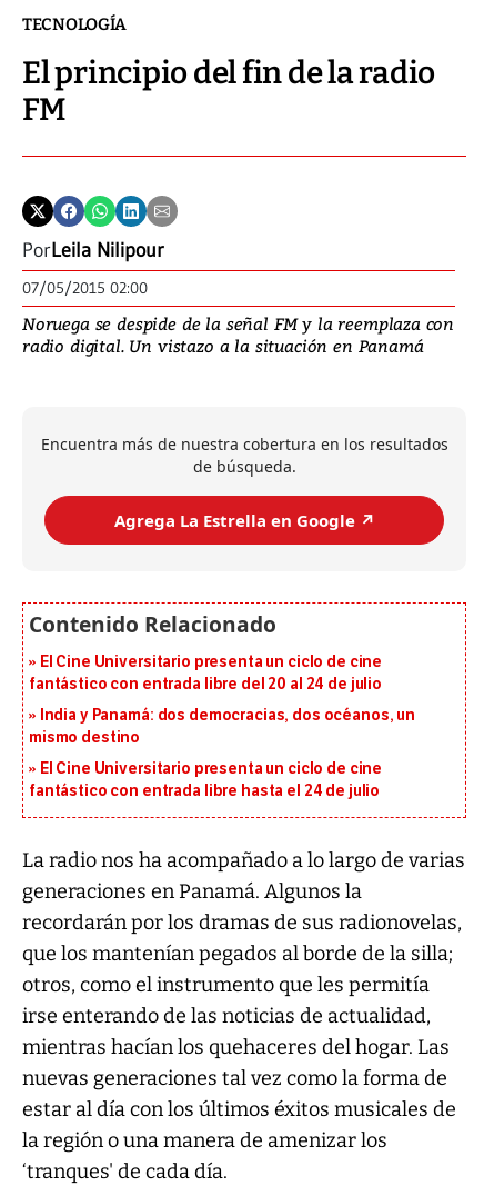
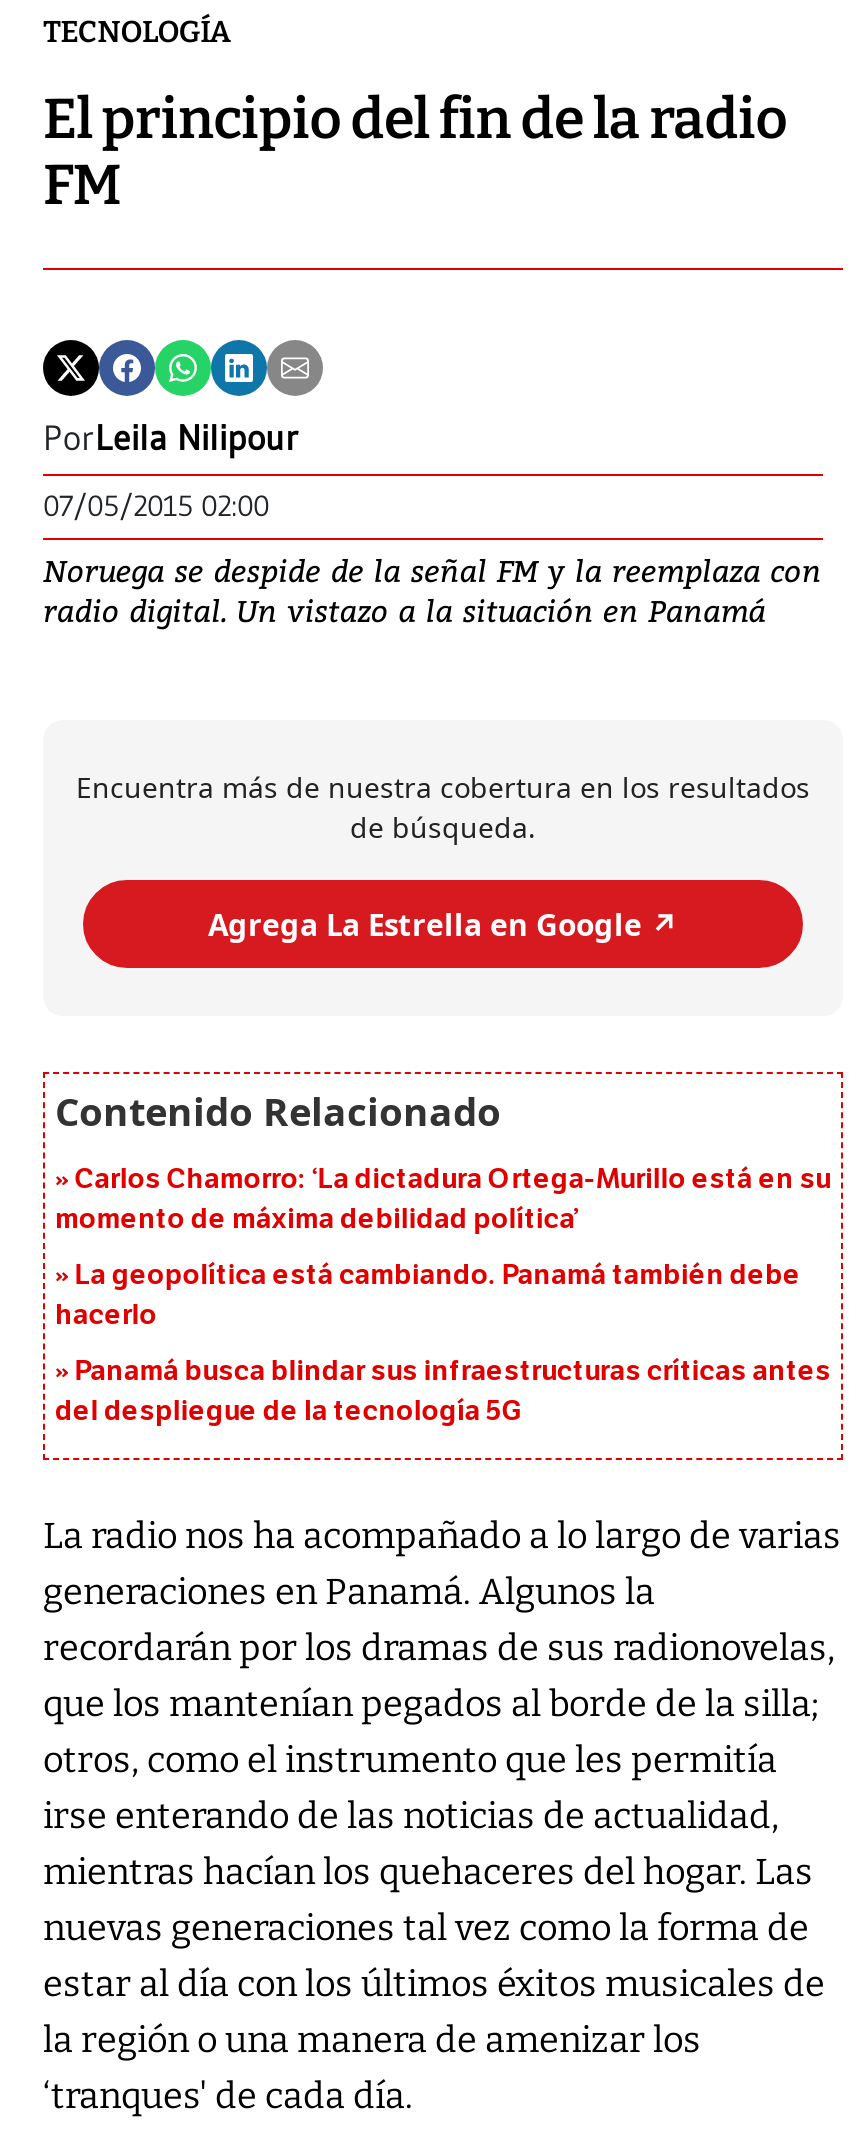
- El Cine Universitario presenta un ciclo de cine
- fantástico con entrada libre del 20 al 24 de julio
+ Carlos Chamorro: ‘La dictadura Ortega-Murillo está en su
+ momento de máxima debilidad política’

- India y Panamá: dos democracias, dos océanos, un
- mismo destino
+ La geopolítica está cambiando. Panamá también debe
+ hacerlo

- El Cine Universitario presenta un ciclo de cine
- fantástico con entrada libre hasta el 24 de julio
+ Panamá busca blindar sus infraestructuras críticas antes
+ del despliegue de la tecnología 5G
